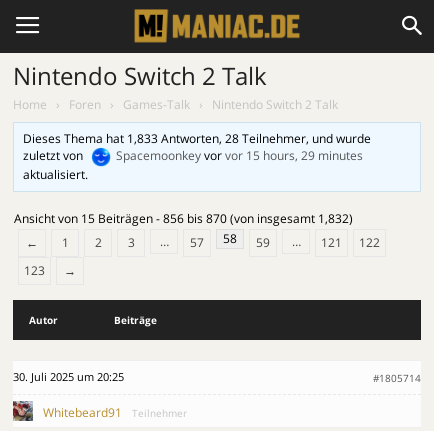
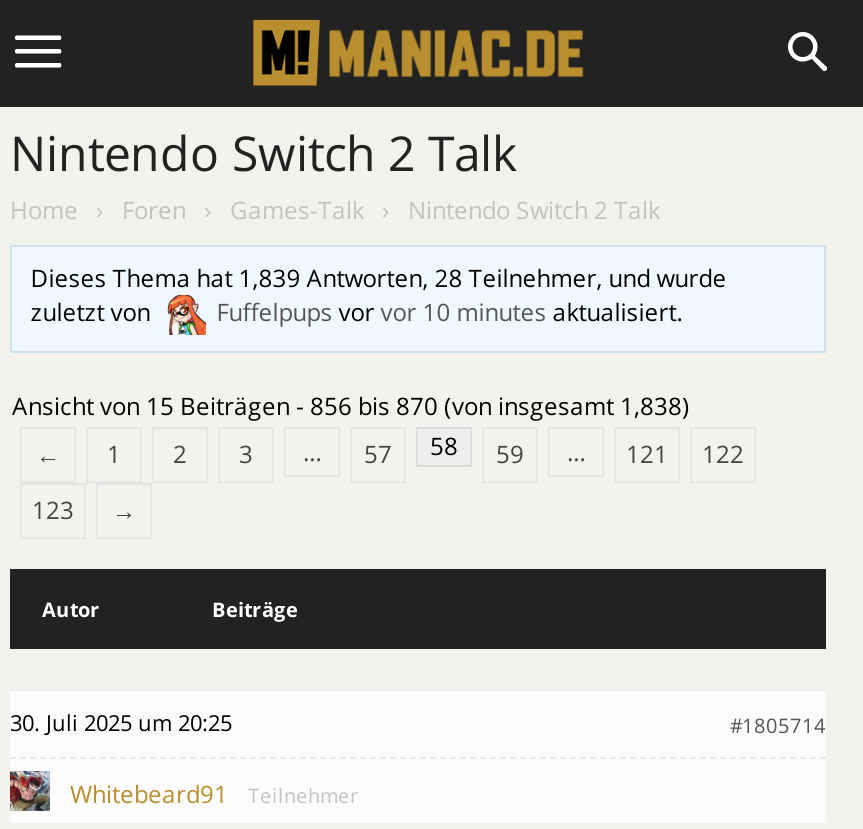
- Dieses Thema hat 1,833 Antworten, 28 Teilnehmer, und wurde
+ Dieses Thema hat 1,839 Antworten, 28 Teilnehmer, und wurde

- Spacemoonkey vor vor 15 hours, 29 minutes
- aktualisiert.
+ Fuffelpups vor vor 10 minutes aktualisiert.

- Ansicht von 15 Beiträgen - 856 bis 870 (von insgesamt 1,832)
+ Ansicht von 15 Beiträgen - 856 bis 870 (von insgesamt 1,838)
